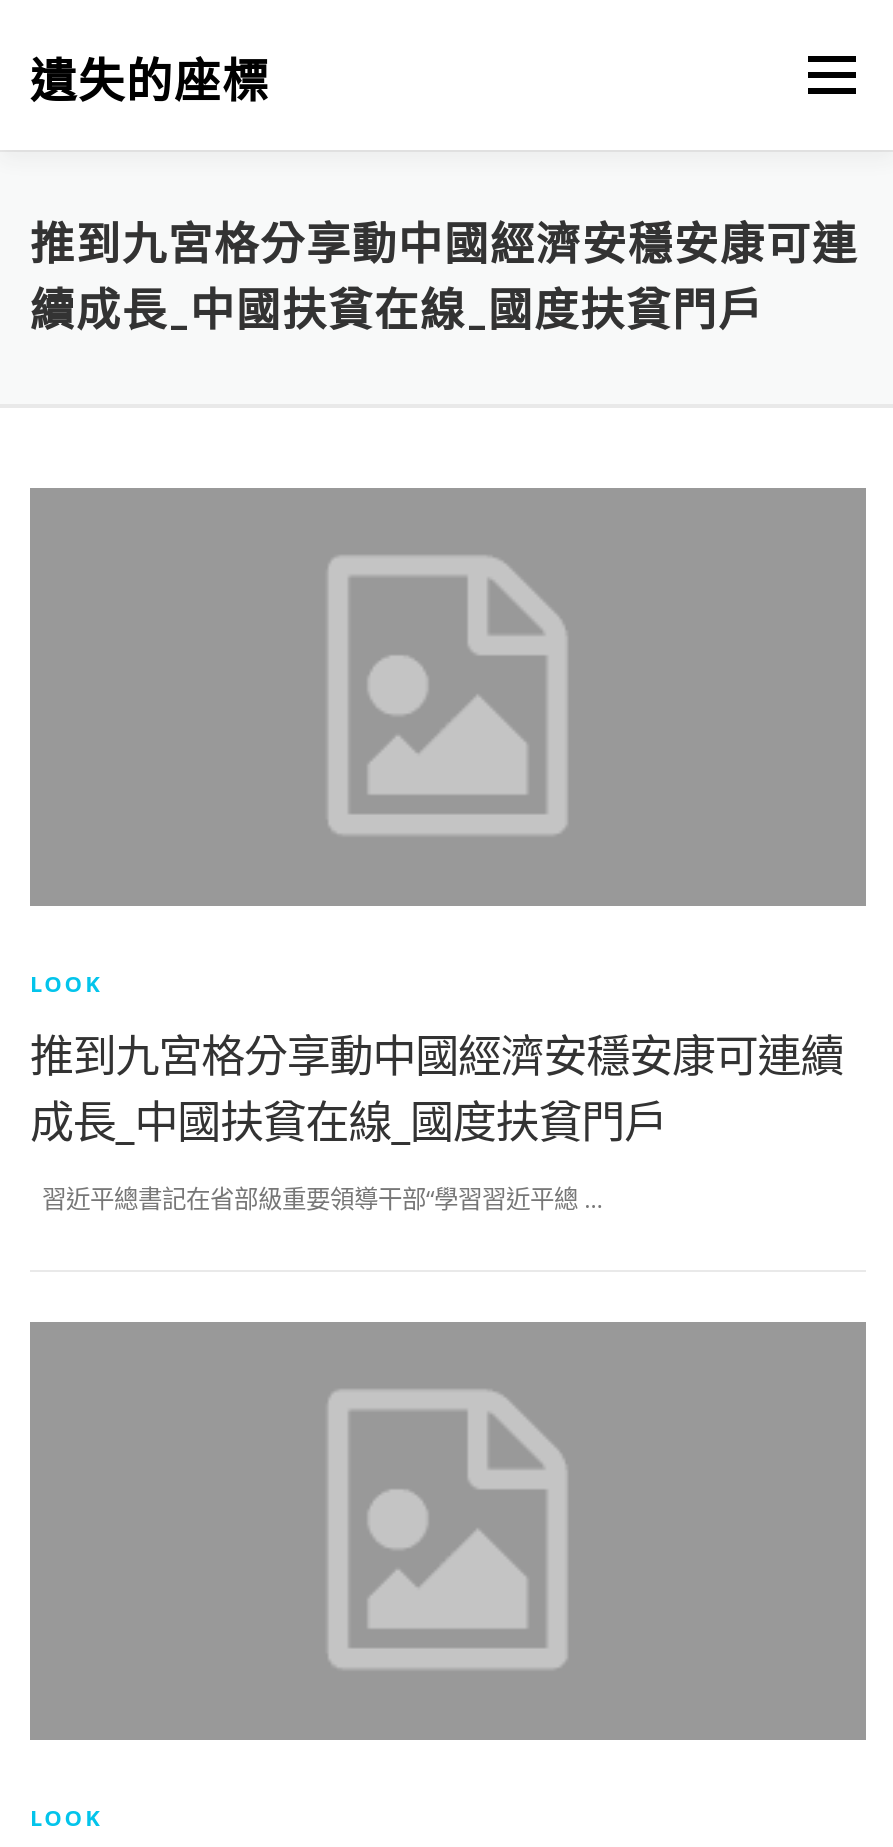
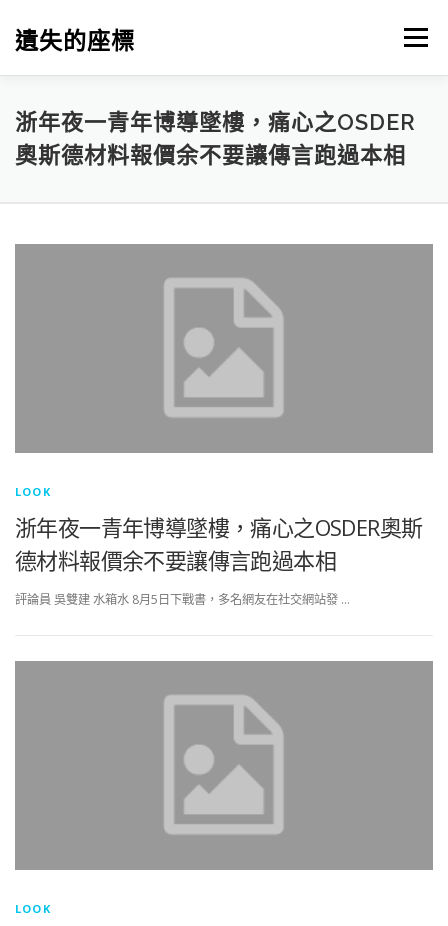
- 推到九宮格分享動中國經濟安穩安康可連
- 續成長_中國扶貧在線_國度扶貧門戶
+ 浙年夜一青年博導墜樓，痛心之OSDER
+ 奧斯德材料報價余不要讓傳言跑過本相

- 推到九宮格分享動中國經濟安穩安康可連續
- 成長_中國扶貧在線_國度扶貧門戶
+ 浙年夜一青年博導墜樓，痛心之OSDER奧斯
+ 德材料報價余不要讓傳言跑過本相

- 習近平總書記在省部級重要領導干部“學習習近平總 …
+ 評論員 吳雙建 水箱水 8月5日下戰書，多名網友在社交網站發 …
